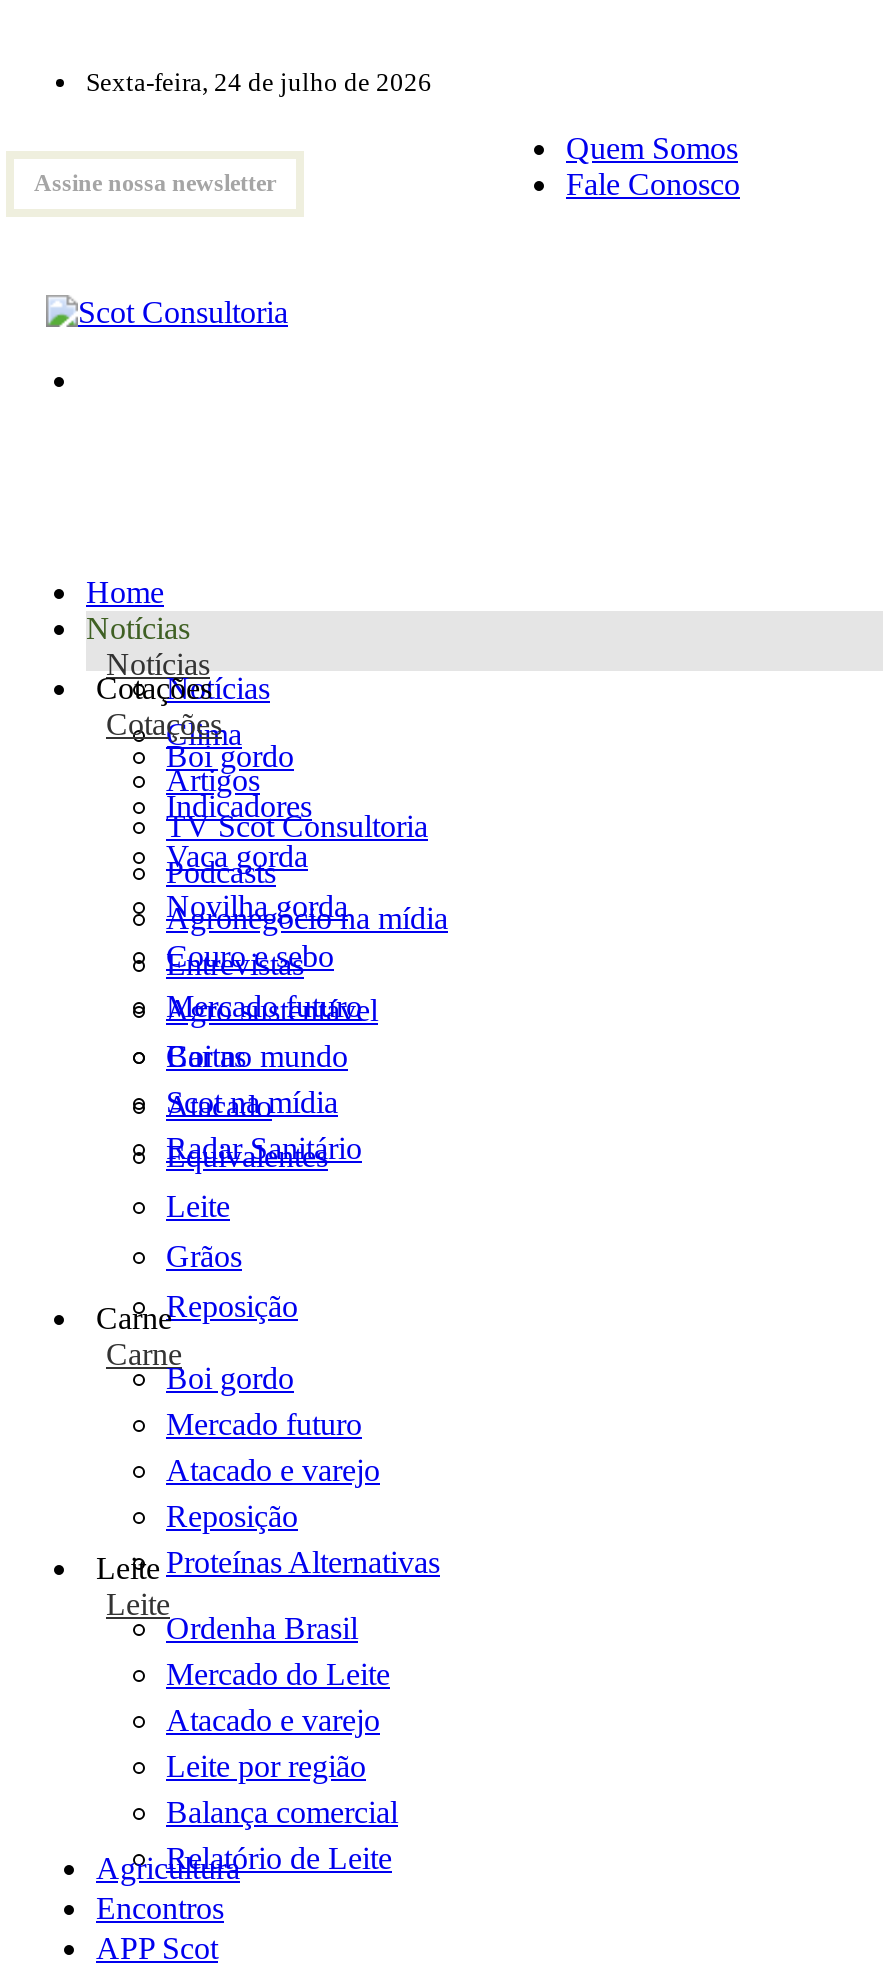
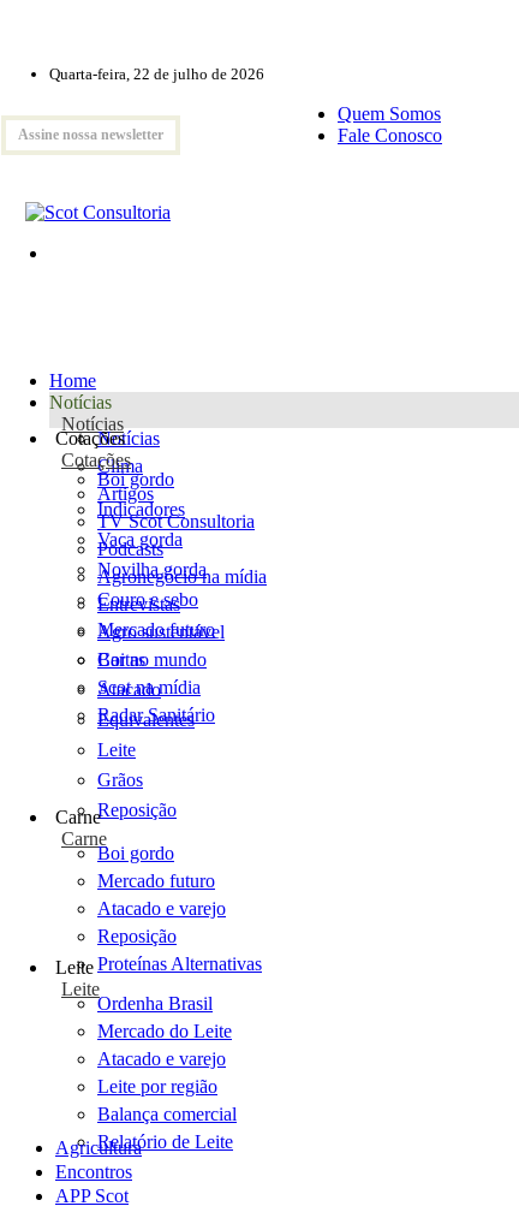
- Sexta-feira, 24 de julho de 2026
+ Quarta-feira, 22 de julho de 2026
